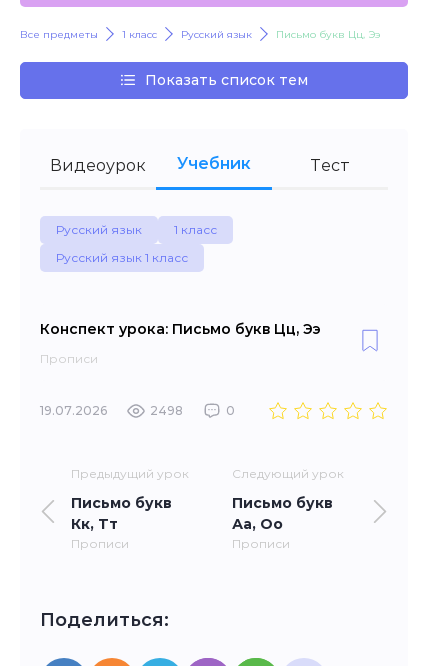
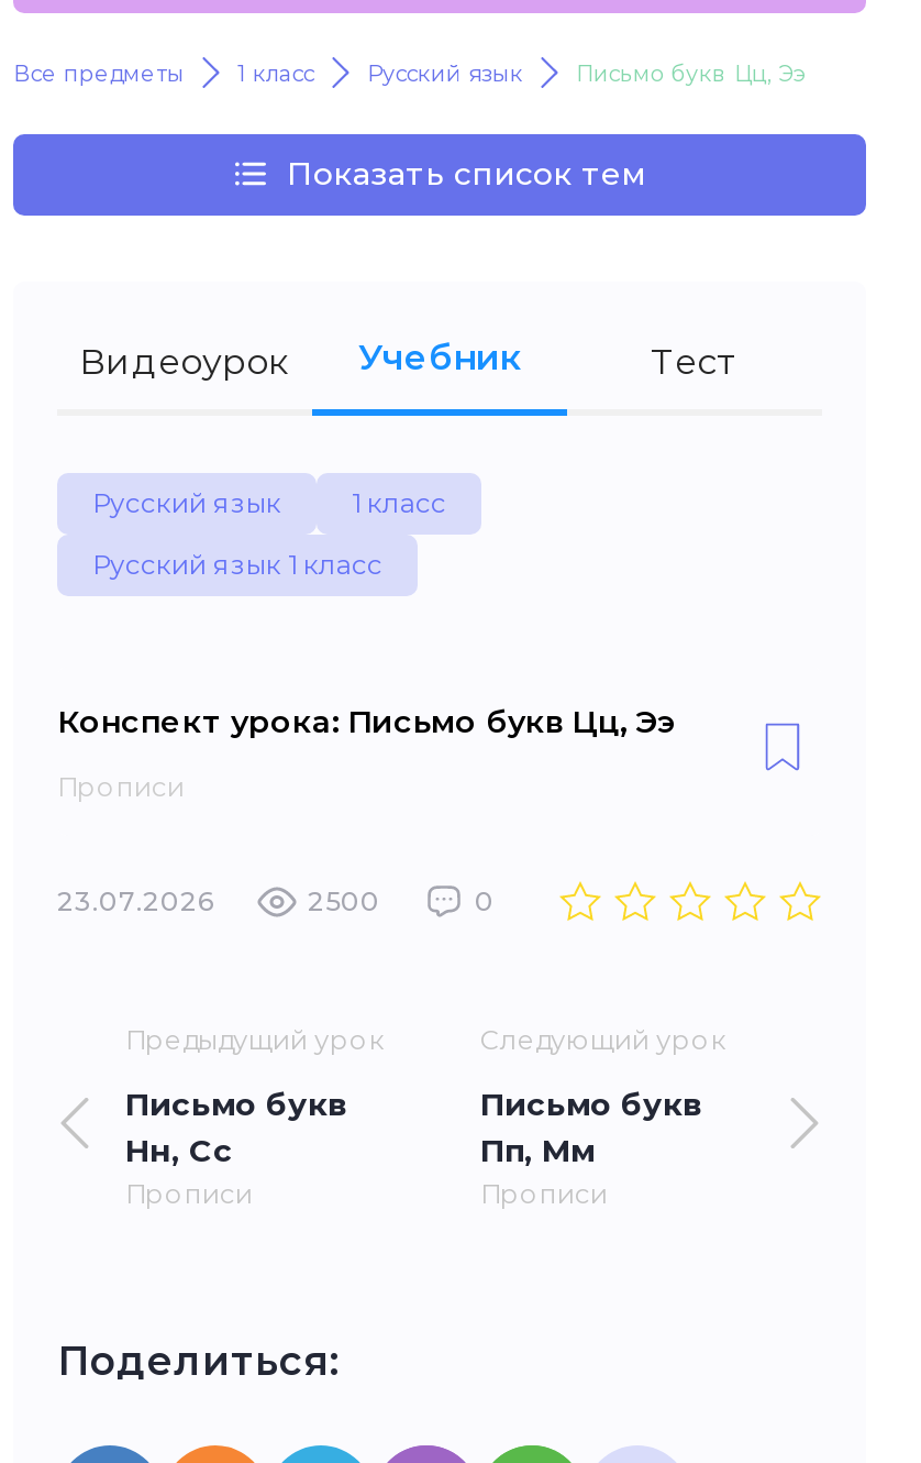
- 19.07.2026
+ 23.07.2026

- 2498
+ 2500

- Кк, Тт
+ Нн, Сс

- Аа, Оо
+ Пп, Мм
